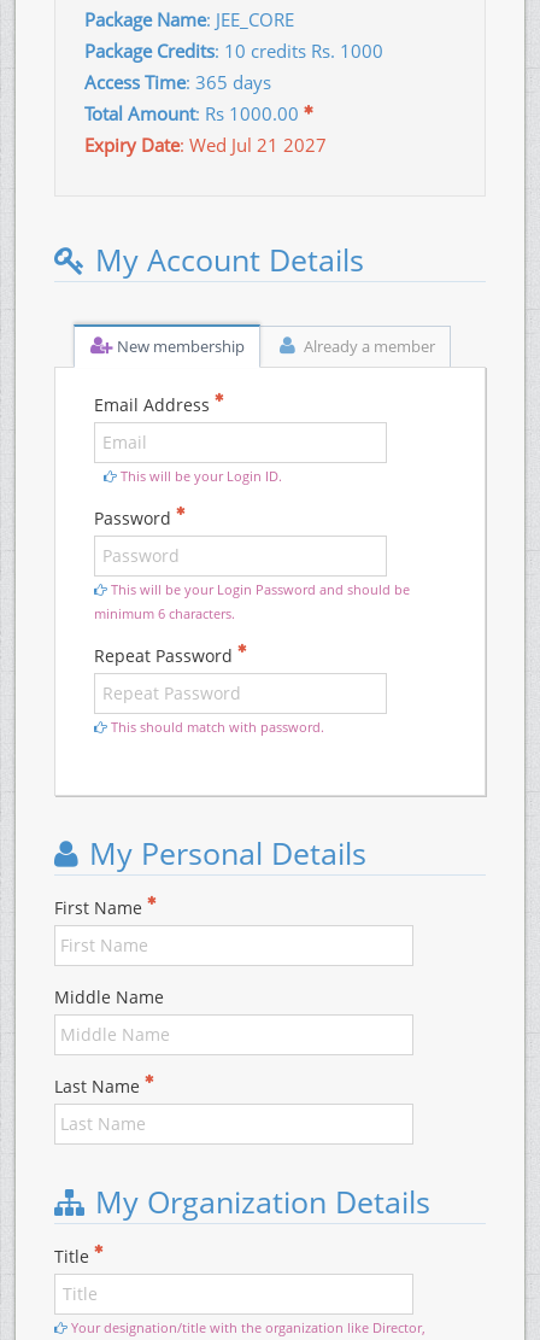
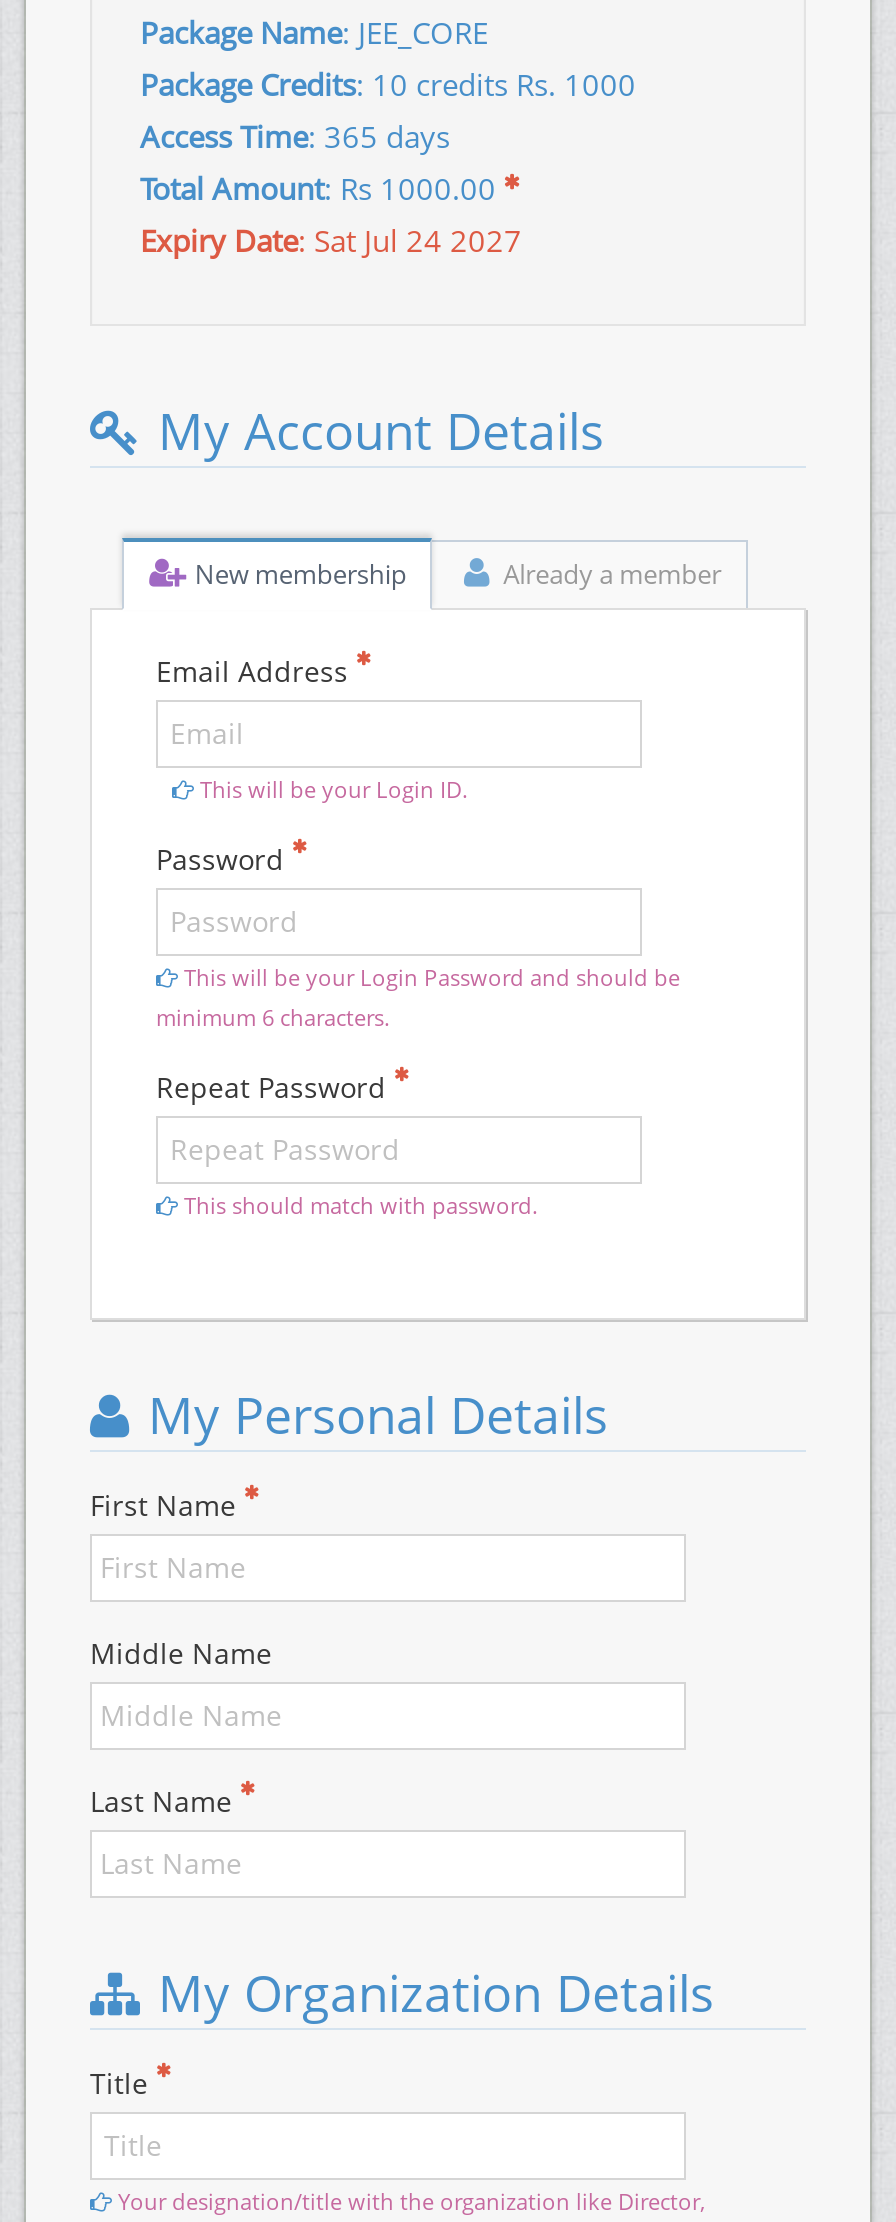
- Expiry Date: Wed Jul 21 2027
+ Expiry Date: Sat Jul 24 2027
